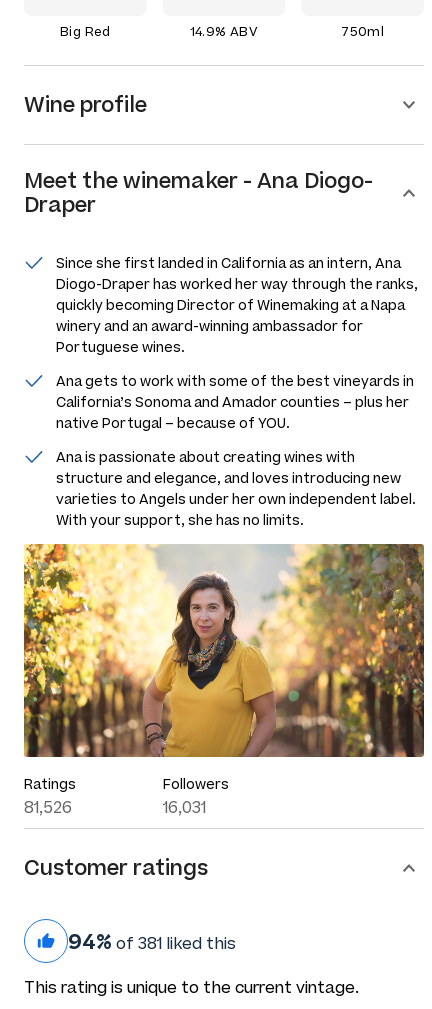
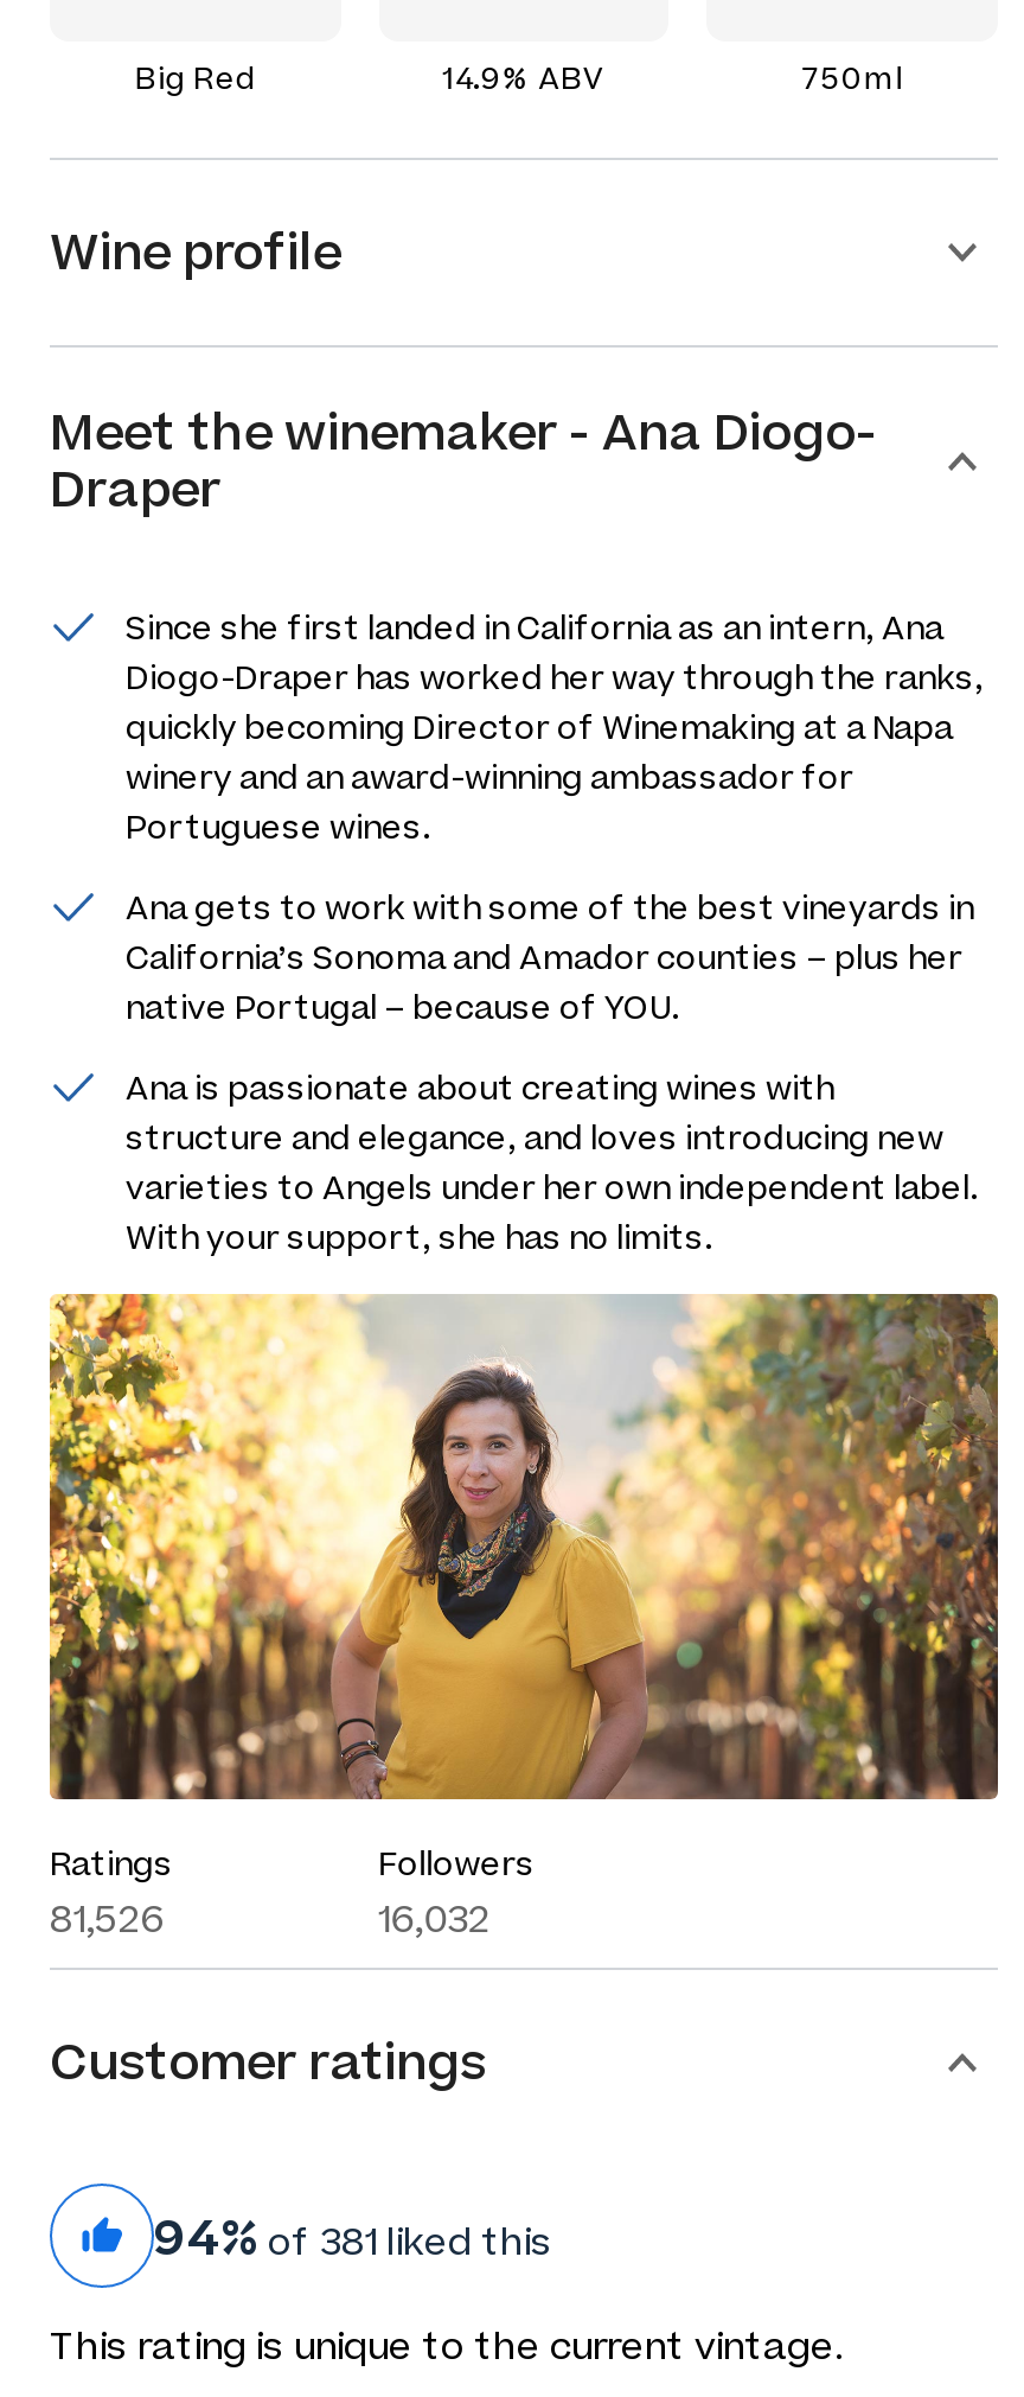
- 16,031
+ 16,032
